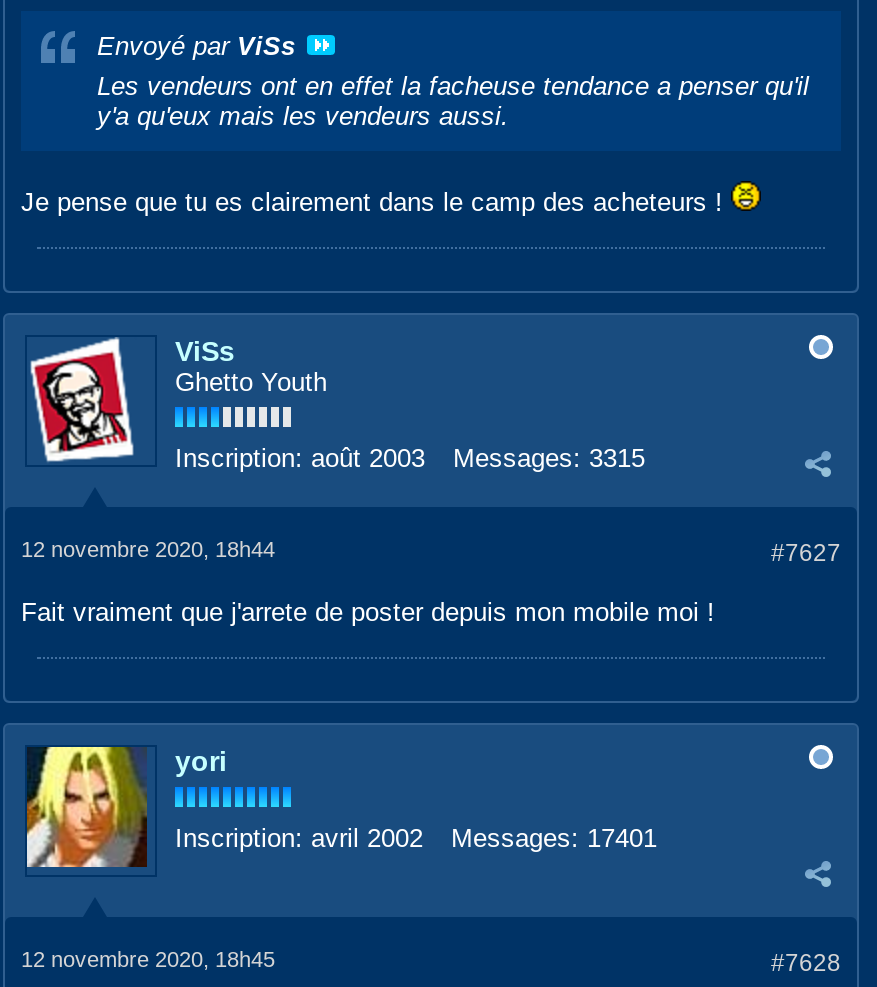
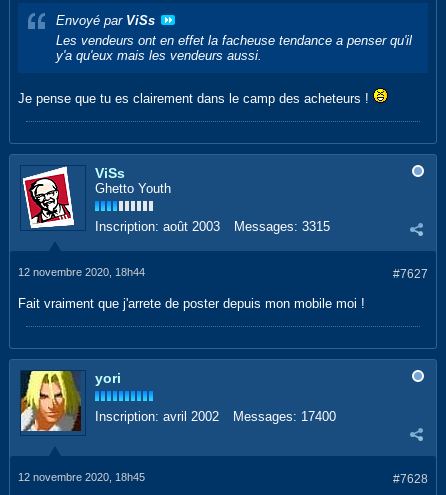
- Inscription: avril 2002 Messages: 17401
+ Inscription: avril 2002 Messages: 17400
